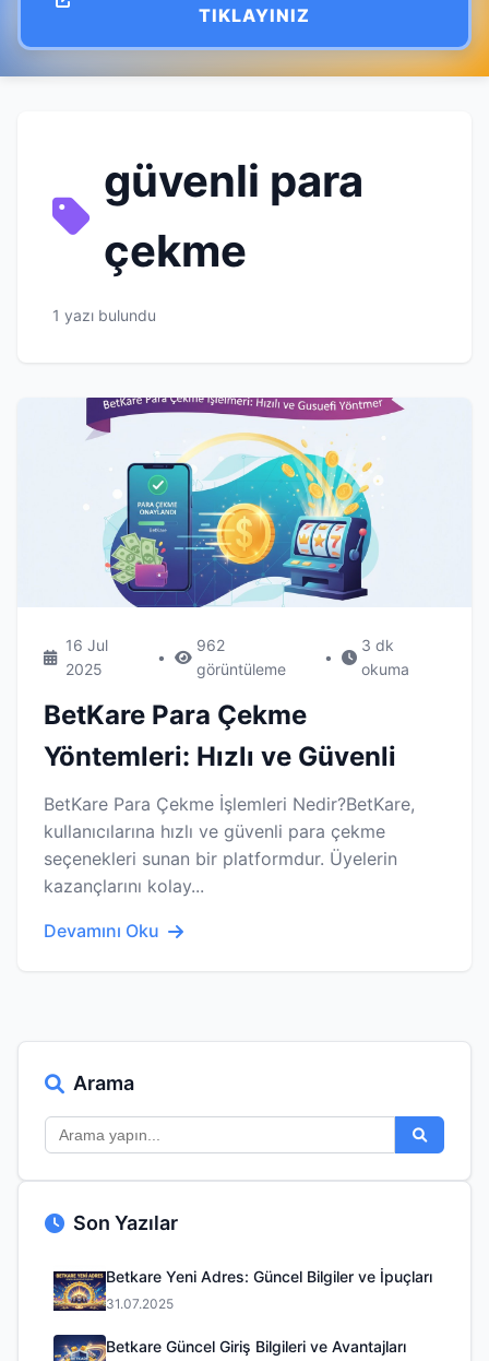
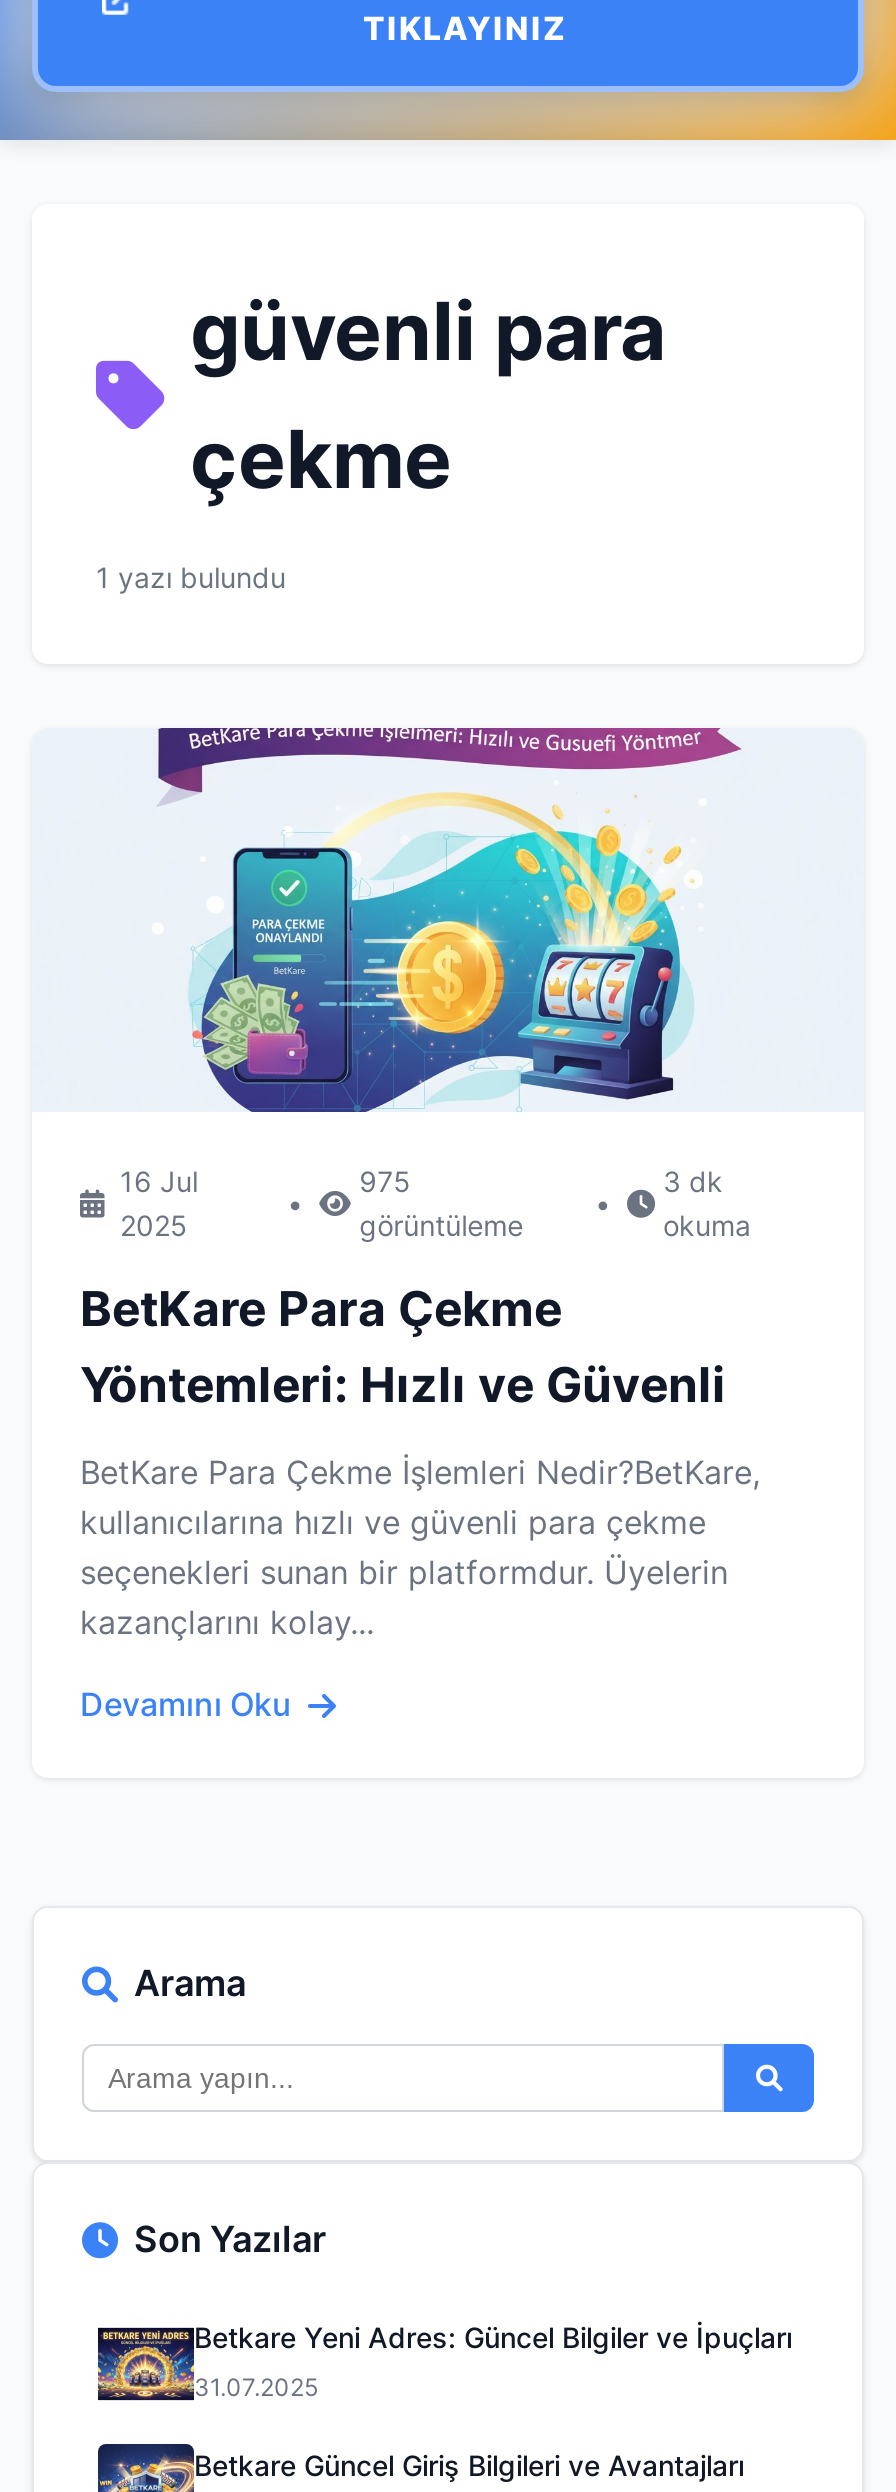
- 962
+ 975
